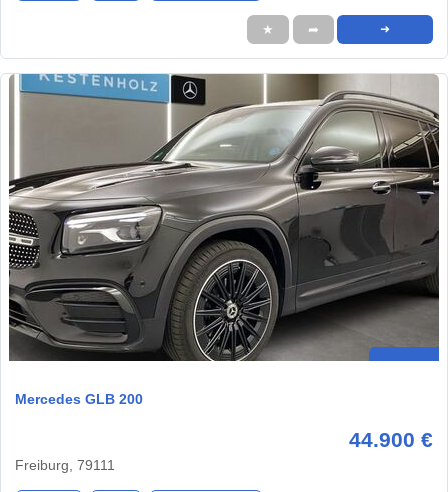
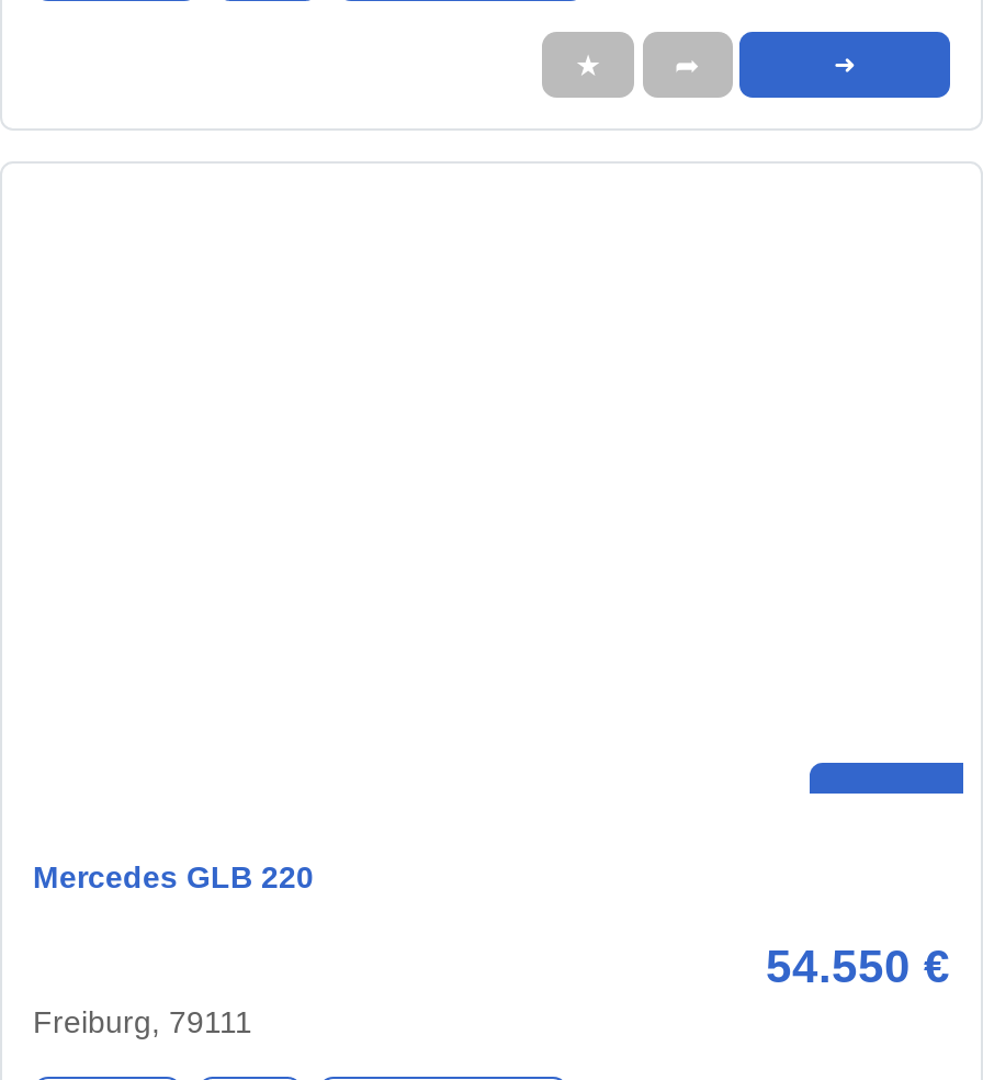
- [image]

- Mercedes GLB 200
+ Mercedes GLB 220

- 44.900 €
+ 54.550 €
